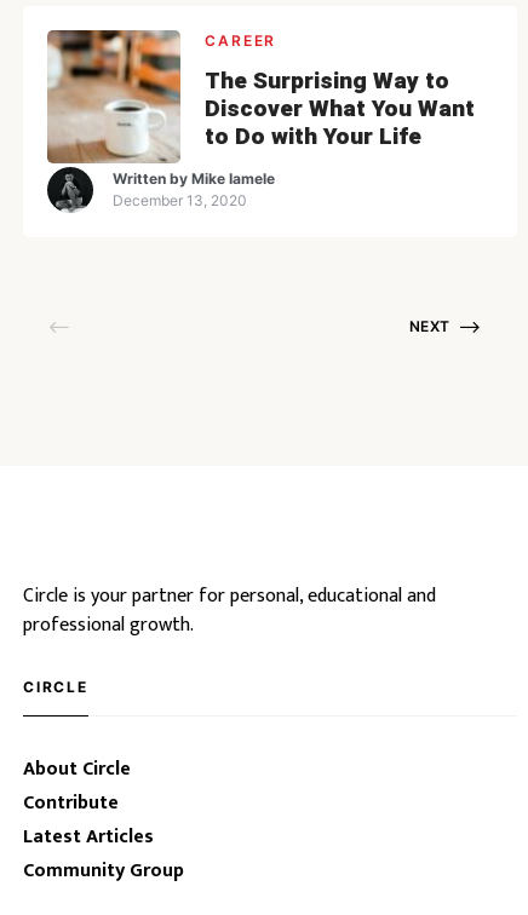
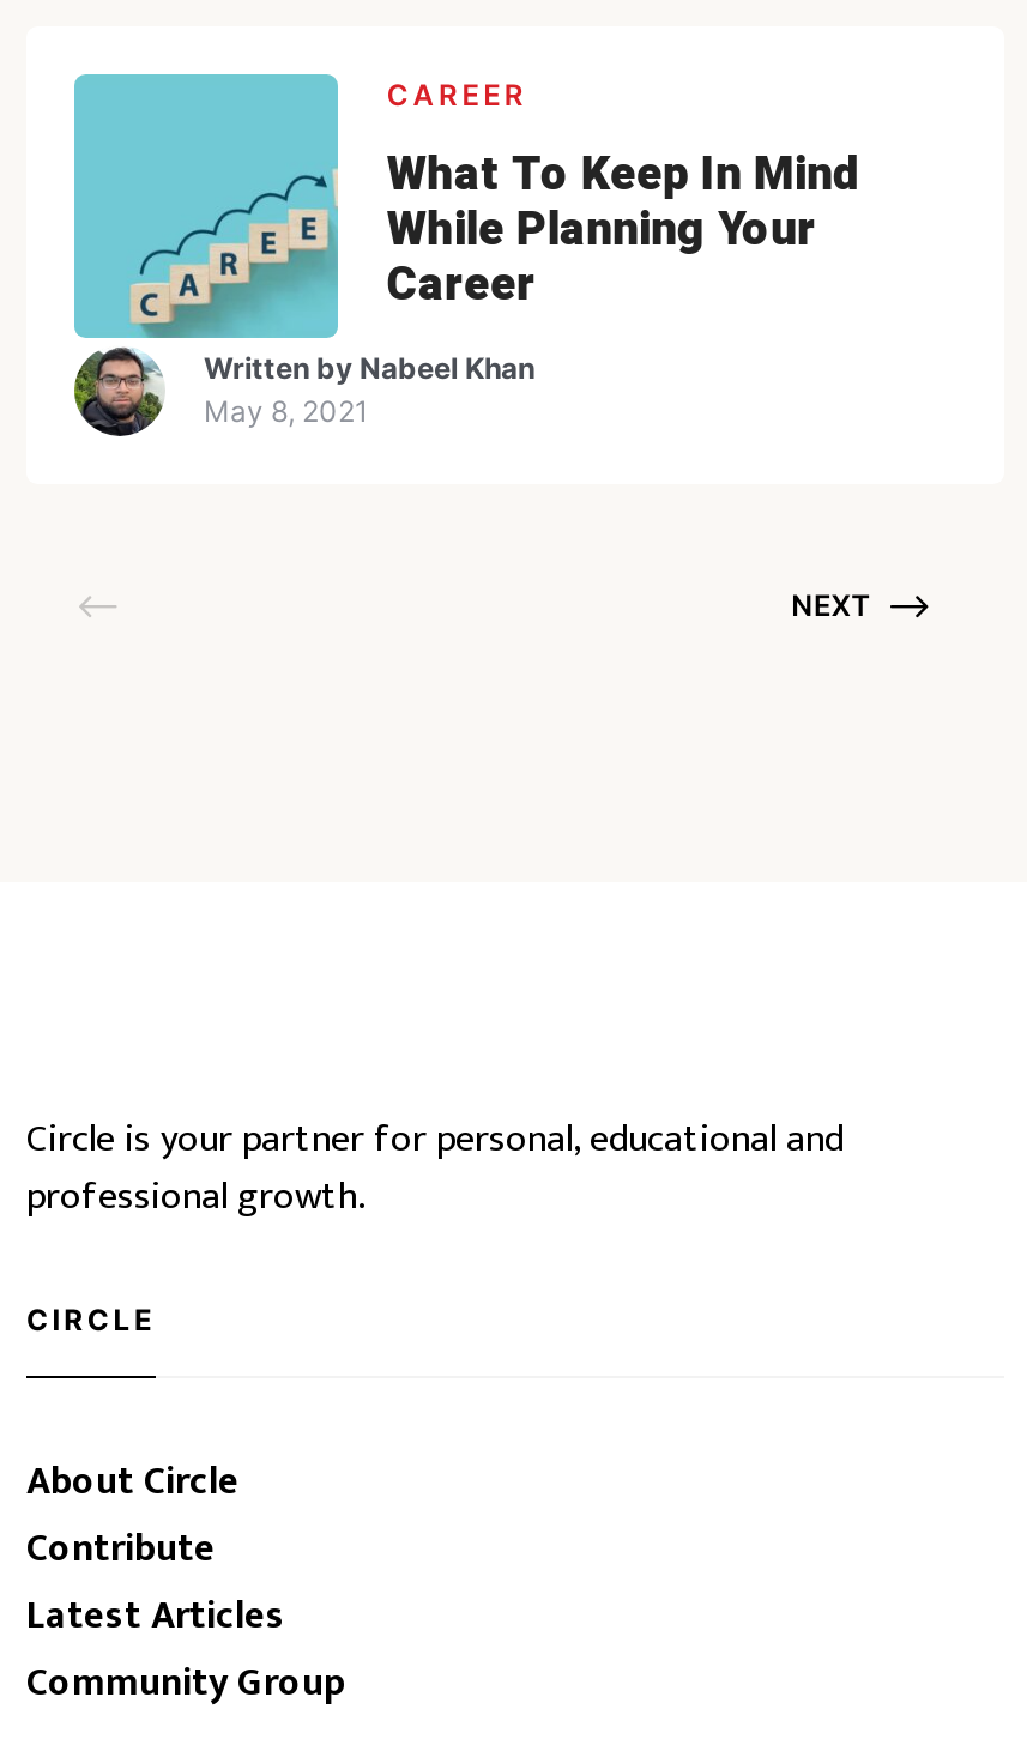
- [image]
- Written by Mike Iamele
- December 13, 2020
+ [image]
+ Written by Nabeel Khan
+ May 8, 2021

- The Surprising Way to
- Discover What You Want
- to Do with Your Life
+ What To Keep In Mind
+ While Planning Your
+ Career
